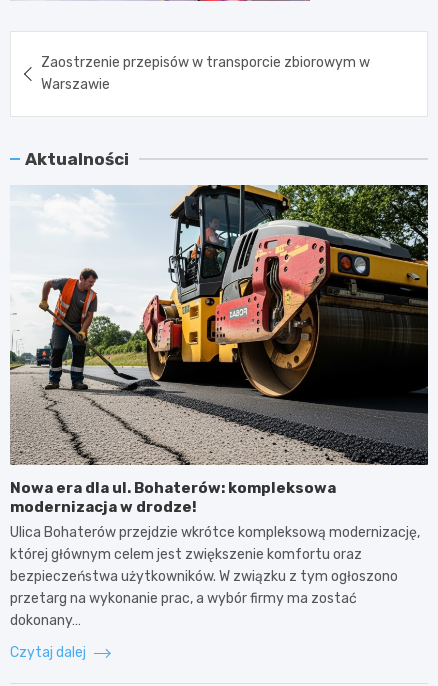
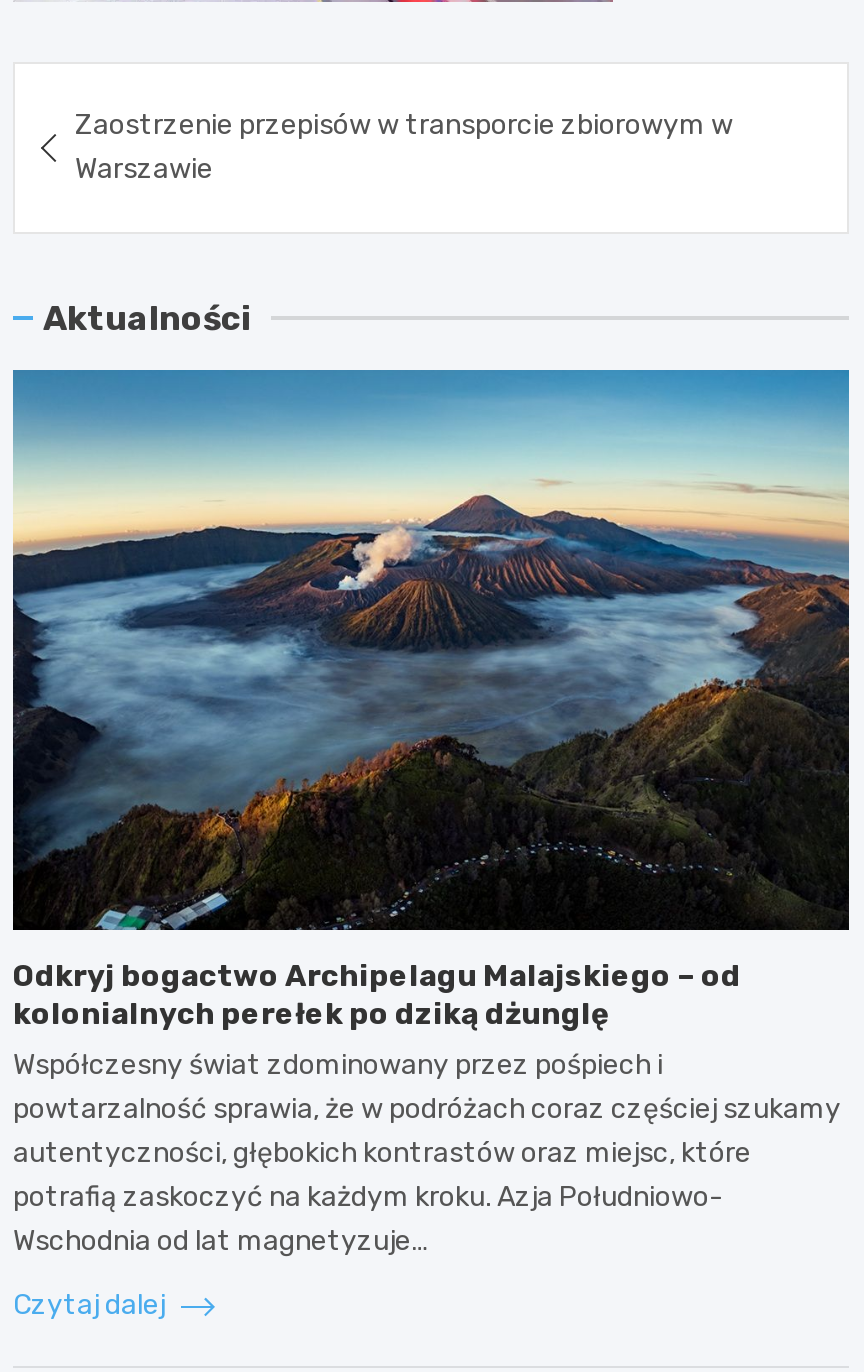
- [image]
- Nowa era dla ul. Bohaterów: kompleksowa
- modernizacja w drodze!
- Ulica Bohaterów przejdzie wkrótce kompleksową modernizację,
- której głównym celem jest zwiększenie komfortu oraz
- bezpieczeństwa użytkowników. W związku z tym ogłoszono
- przetarg na wykonanie prac, a wybór firmy ma zostać
- dokonany…
+ [image]
+ Odkryj bogactwo Archipelagu Malajskiego – od
+ kolonialnych perełek po dziką dżunglę
+ Współczesny świat zdominowany przez pośpiech i
+ powtarzalność sprawia, że w podróżach coraz częściej szukamy
+ autentyczności, głębokich kontrastów oraz miejsc, które
+ potrafią zaskoczyć na każdym kroku. Azja Południowo-
+ Wschodnia od lat magnetyzuje…
